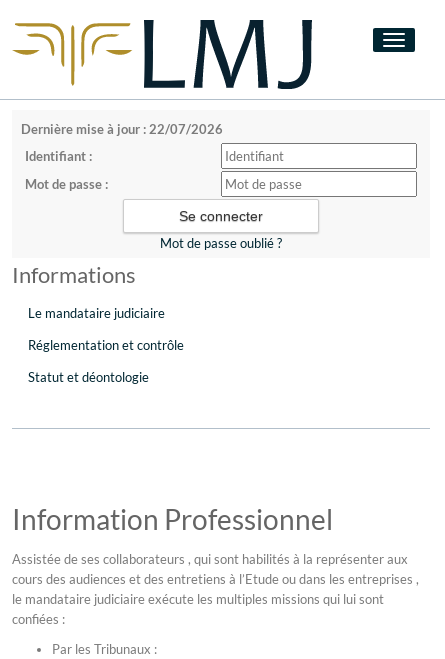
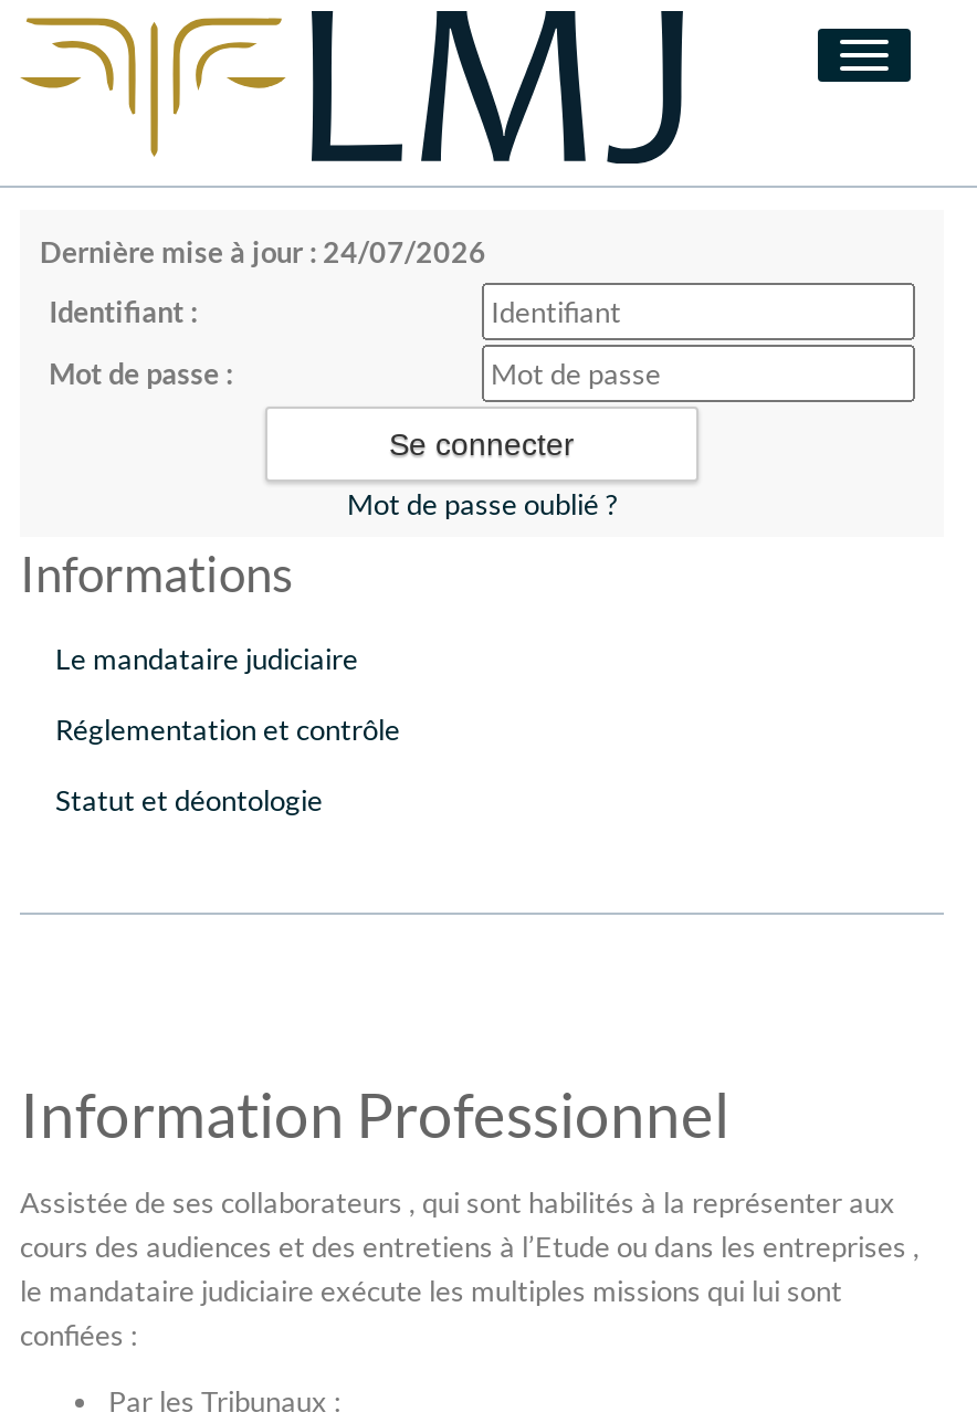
- Dernière mise à jour : 22/07/2026
+ Dernière mise à jour : 24/07/2026
